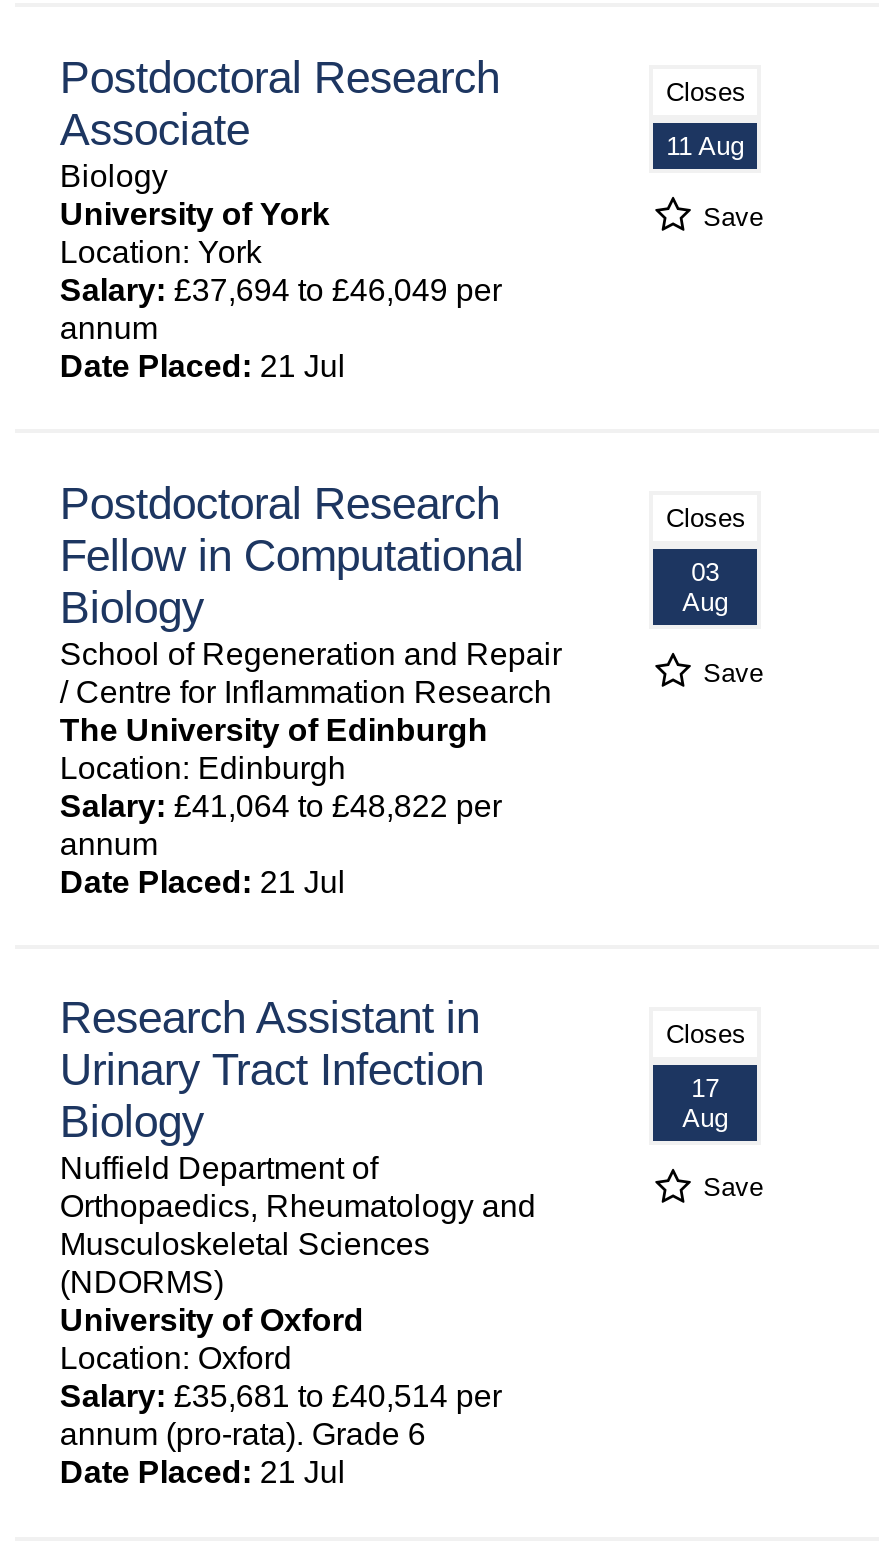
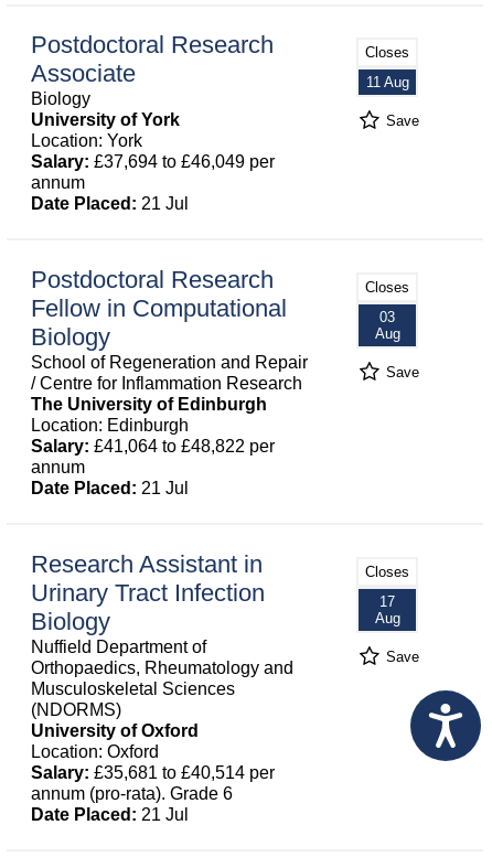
+ [image]
